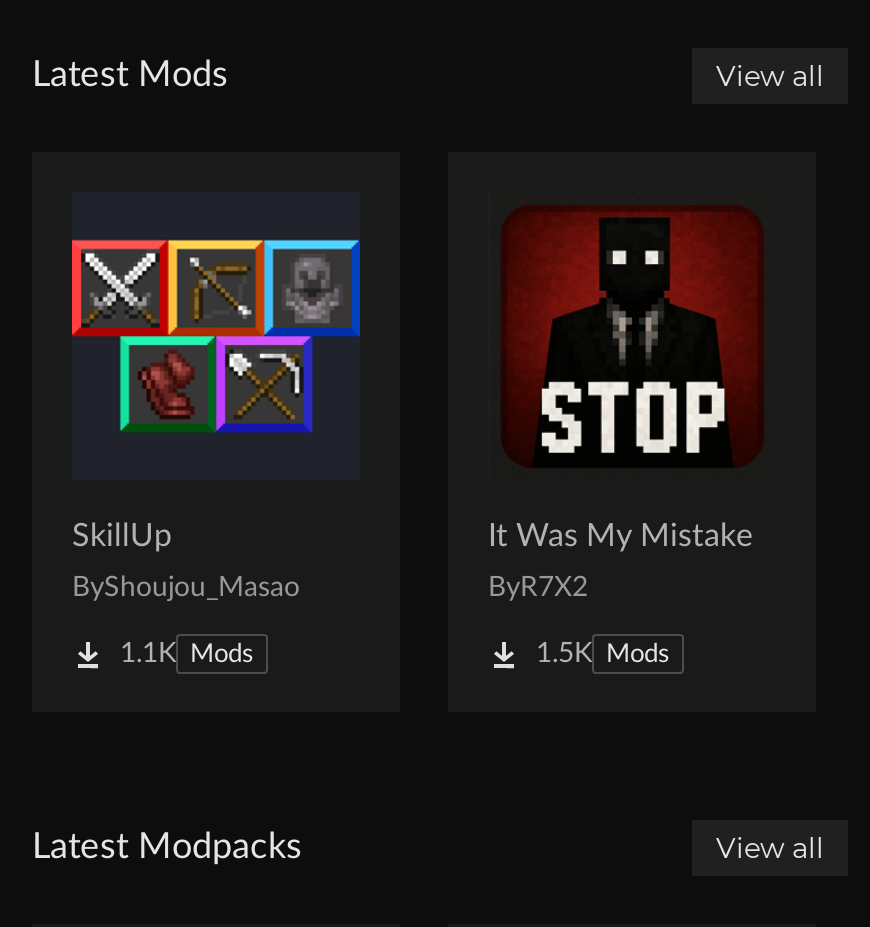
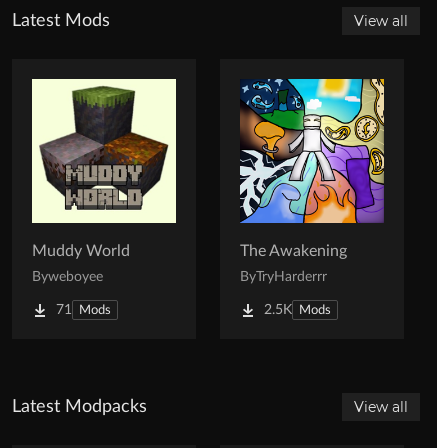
- [image]
- SkillUp
+ [image]
+ Muddy World

- [image]
- It Was My Mistake
+ [image]
+ The Awakening

- ByShoujou_Masao
+ Byweboyee

- ByR7X2
+ ByTryHarderrr

- 1.1K Mods
+ 71 Mods

- 1.5K Mods
+ 2.5K Mods
